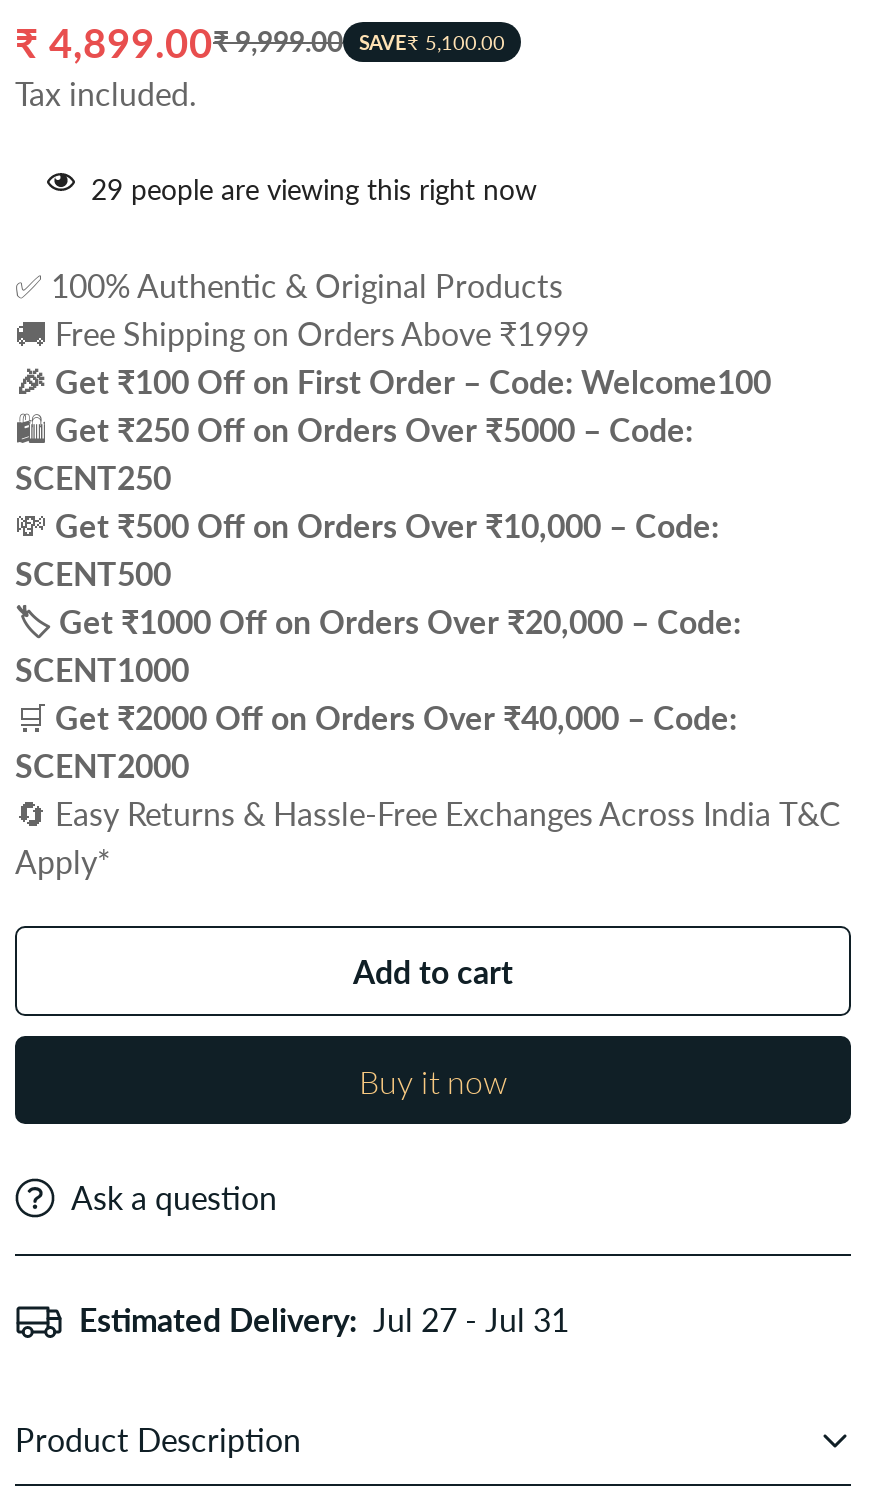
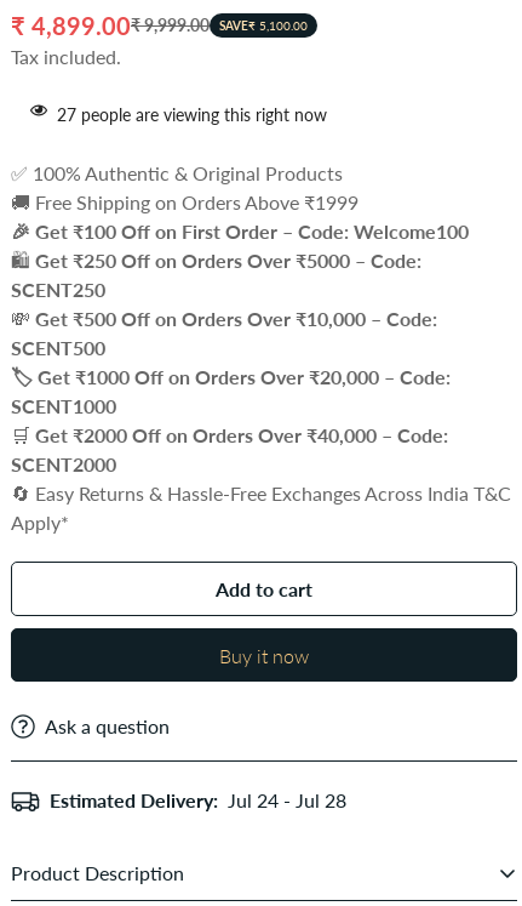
- 29 people are viewing this right now
+ 27 people are viewing this right now

- Estimated Delivery: Jul 27 - Jul 31
+ Estimated Delivery: Jul 24 - Jul 28
